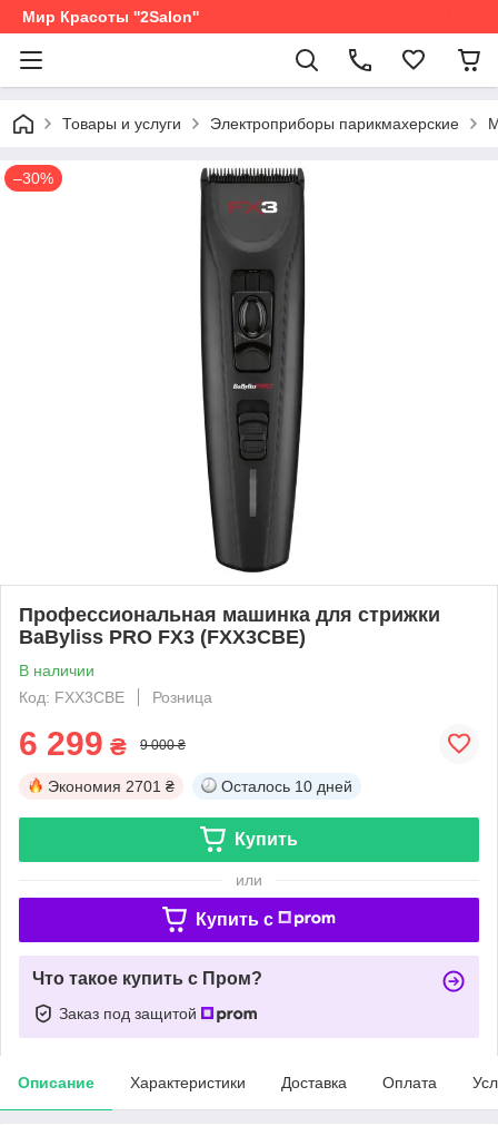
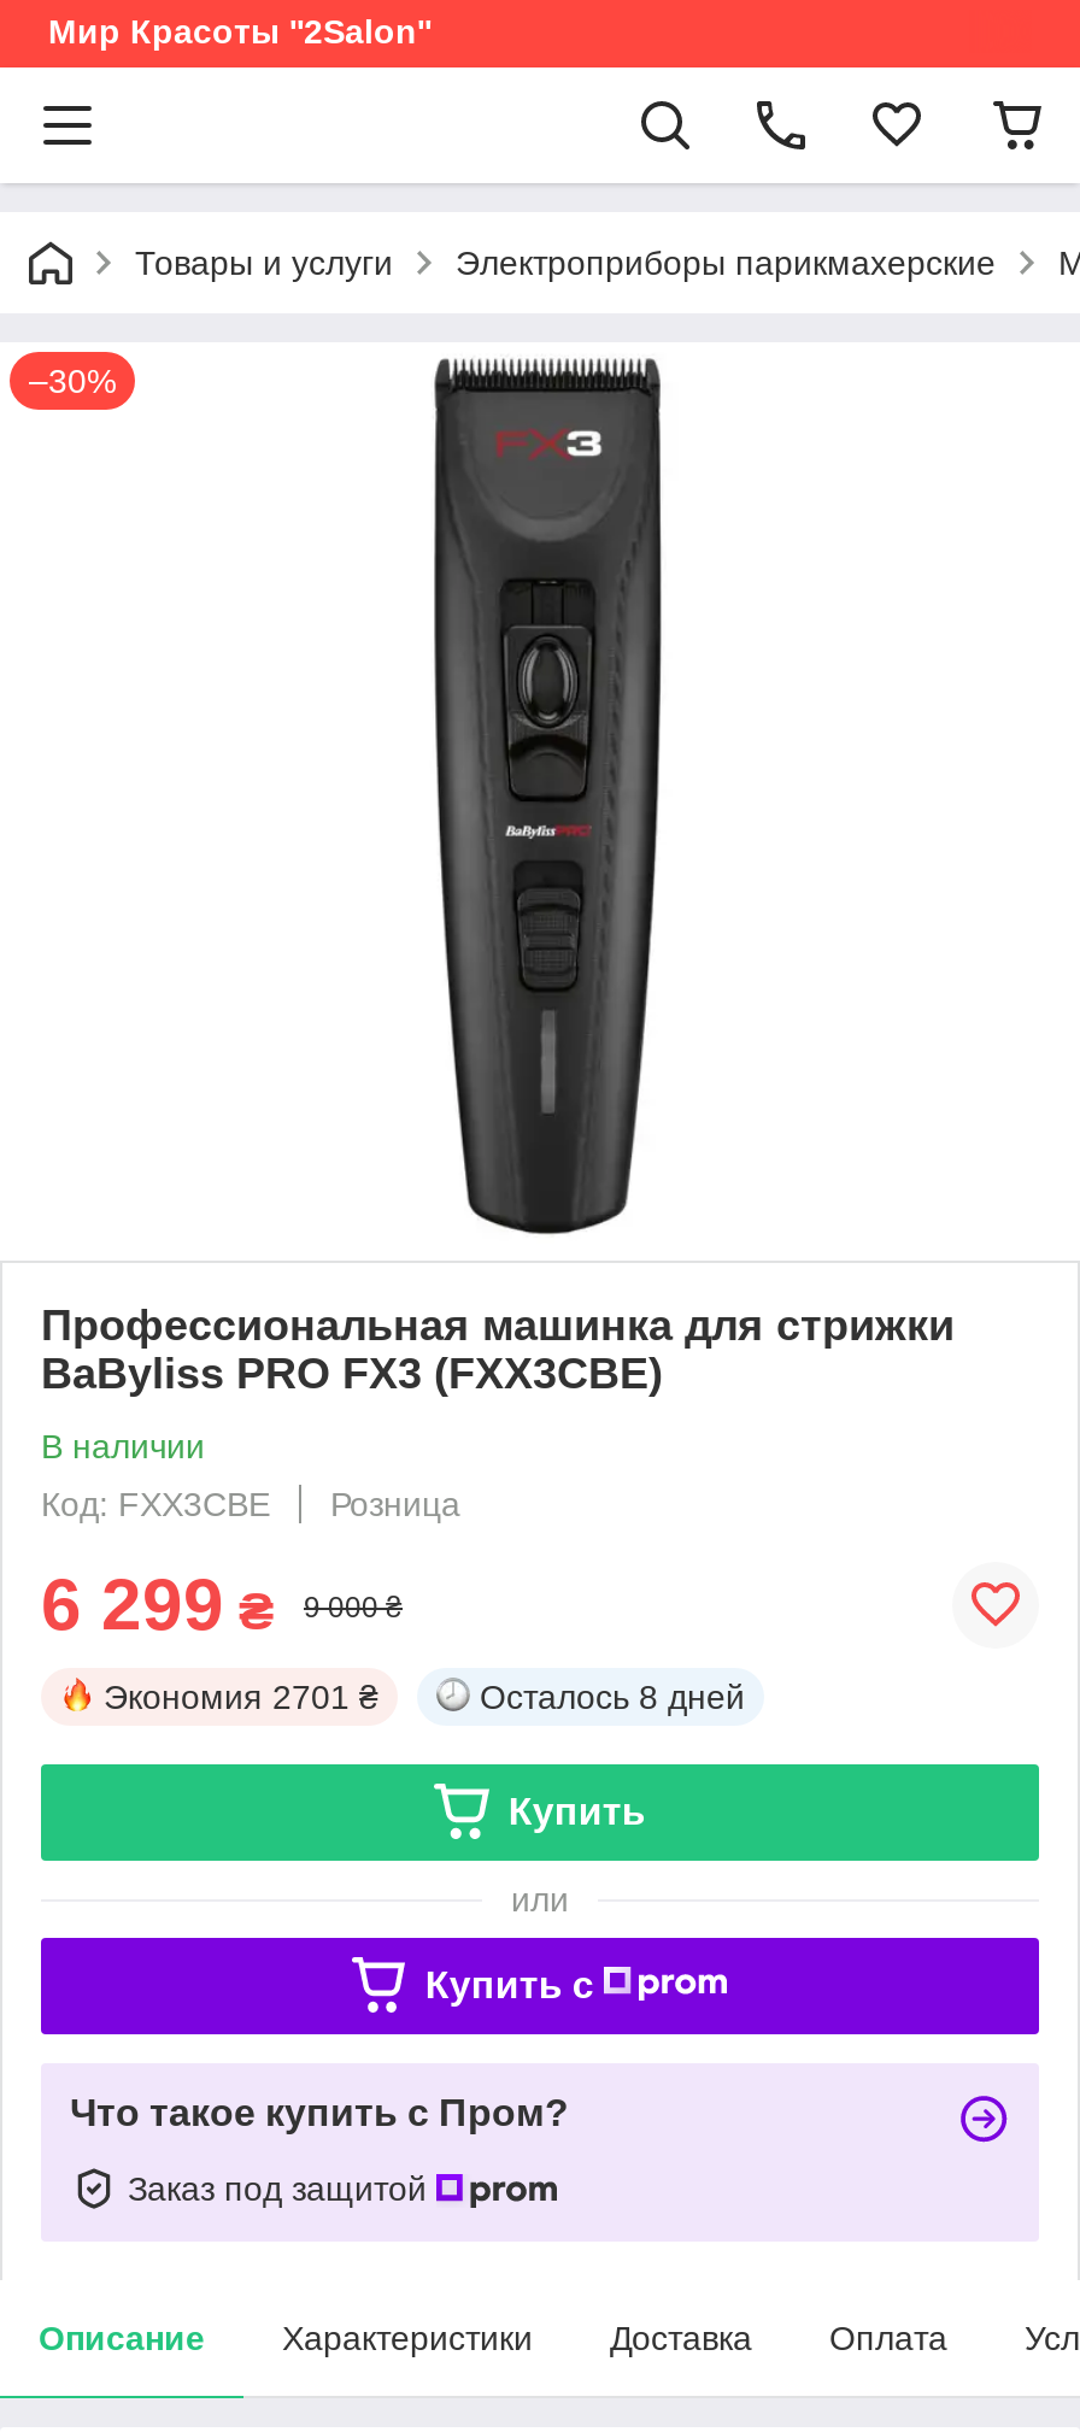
- Осталось 10 дней
+ Осталось 8 дней
